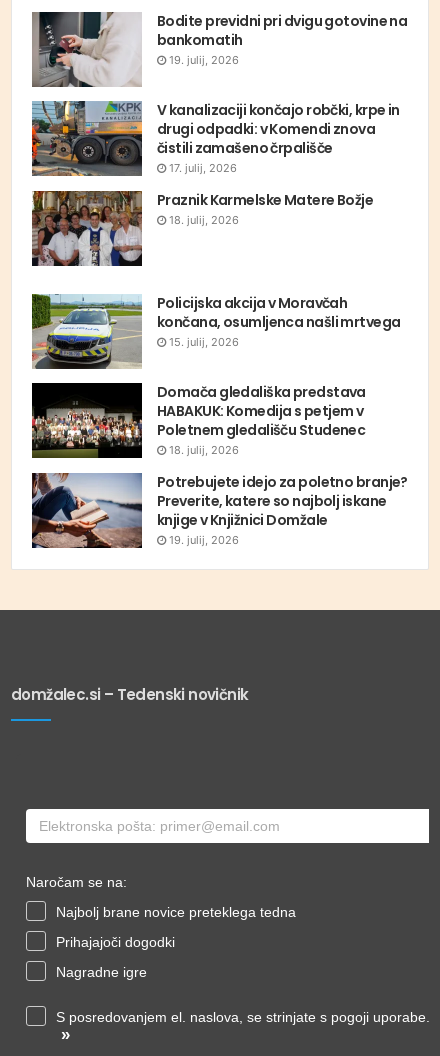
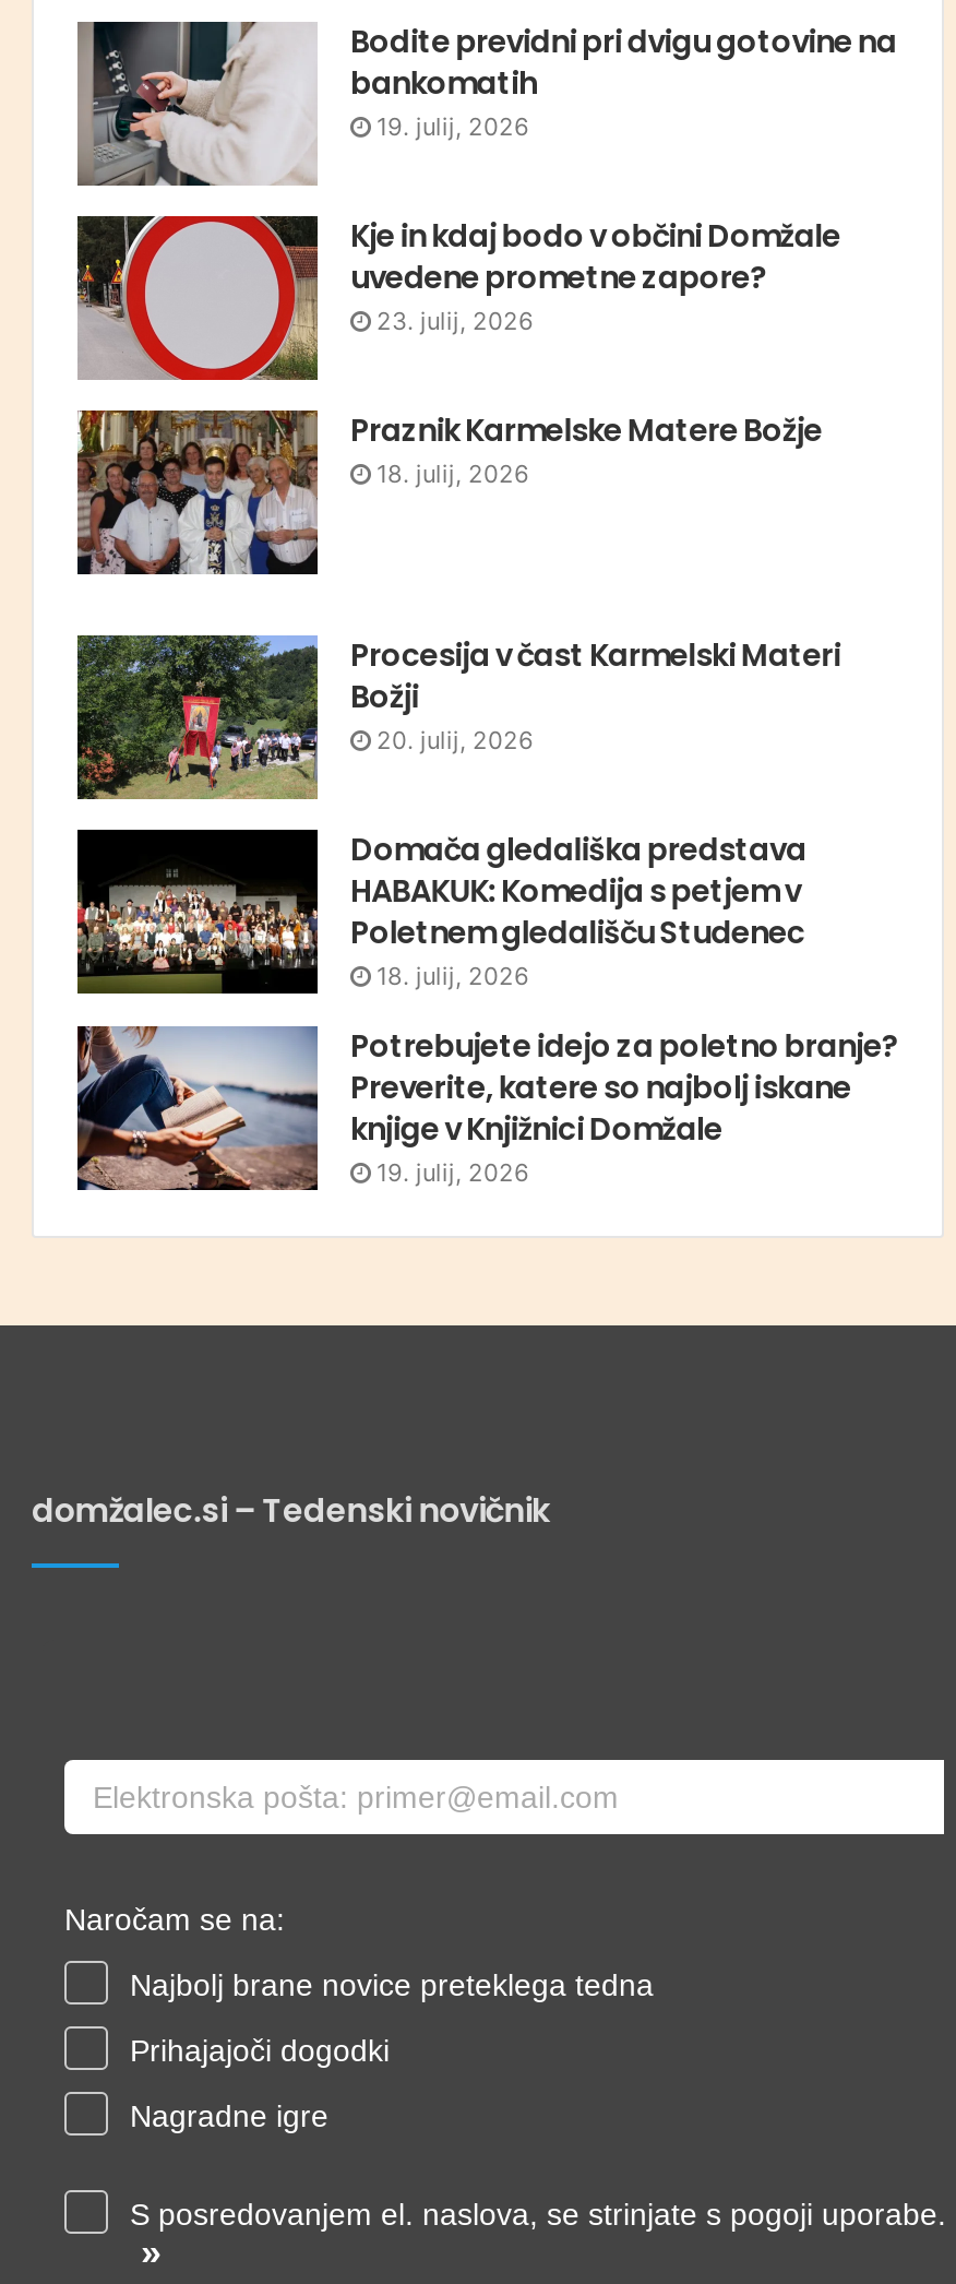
- [image]
- V kanalizaciji končajo robčki, krpe in
- drugi odpadki: v Komendi znova
- čistili zamašeno črpališče
- 17. julij, 2026
+ [image]
+ Kje in kdaj bodo v občini Domžale
+ uvedene prometne zapore?
+ 23. julij, 2026

- [image]
- Policijska akcija v Moravčah
- končana, osumljenca našli mrtvega
- 15. julij, 2026
+ [image]
+ Procesija v čast Karmelski Materi
+ Božji
+ 20. julij, 2026
